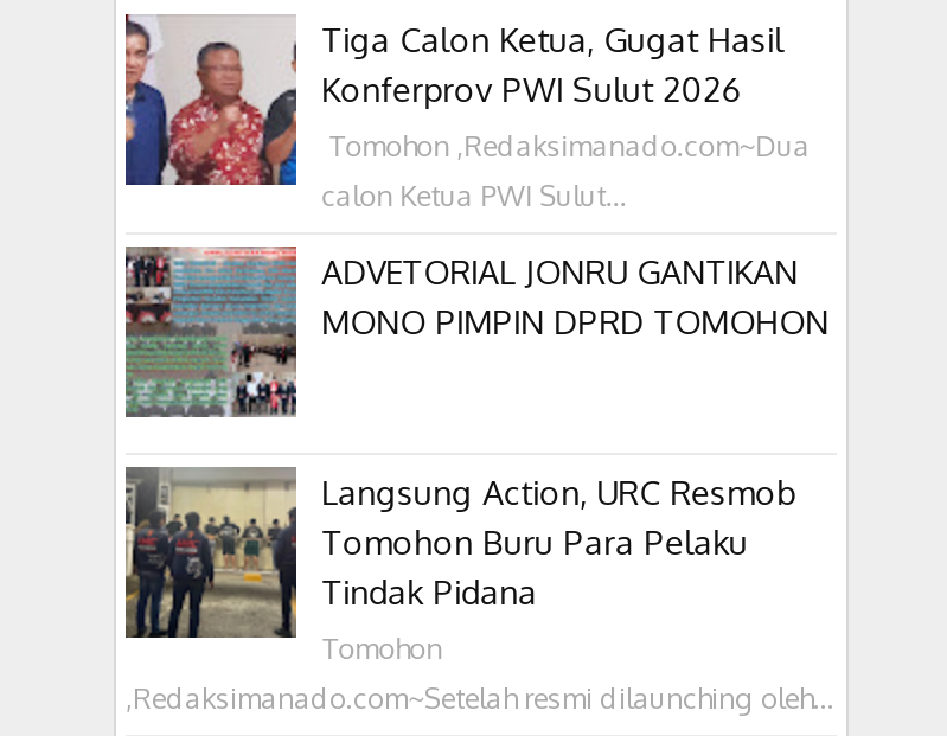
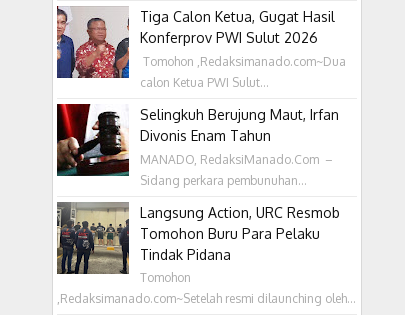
- [image]
- ADVETORIAL JONRU GANTIKAN
- MONO PIMPIN DPRD TOMOHON
+ [image]
+ Selingkuh Berujung Maut, Irfan
+ Divonis Enam Tahun
+ MANADO, RedaksiManado.Com –
+ Sidang perkara pembunuhan...
